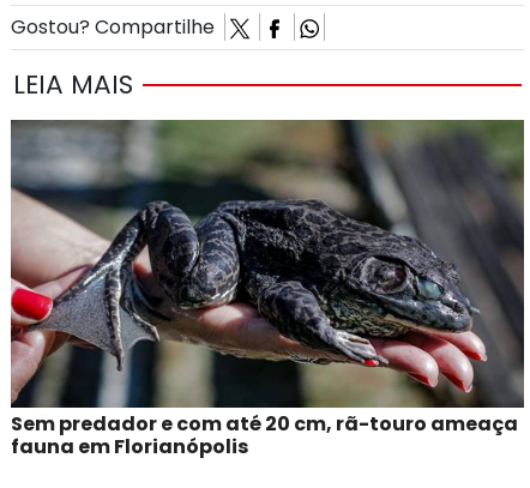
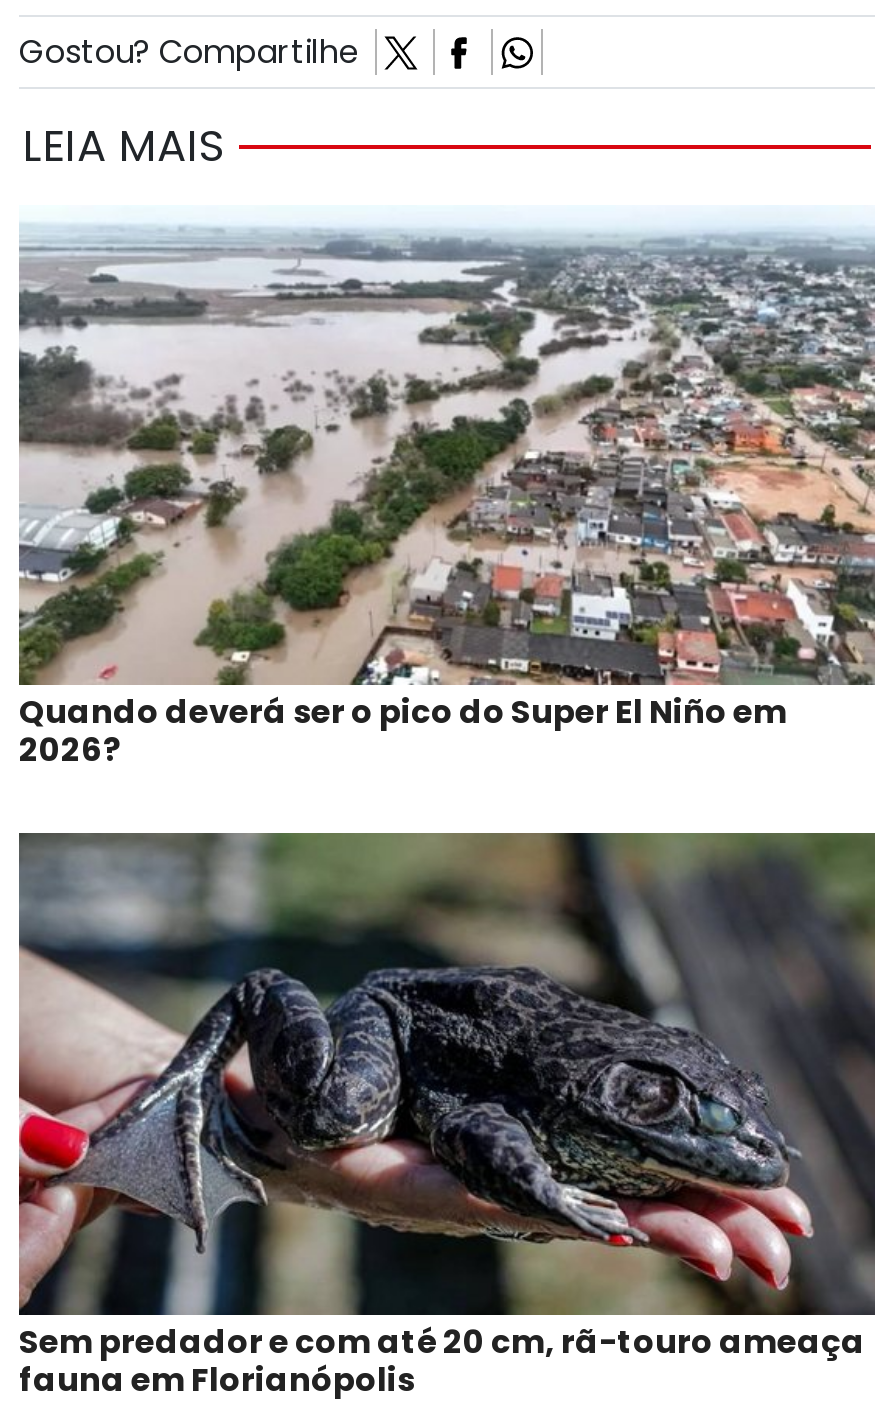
+ [image]
+ Quando deverá ser o pico do Super El Niño em
+ 2026?
